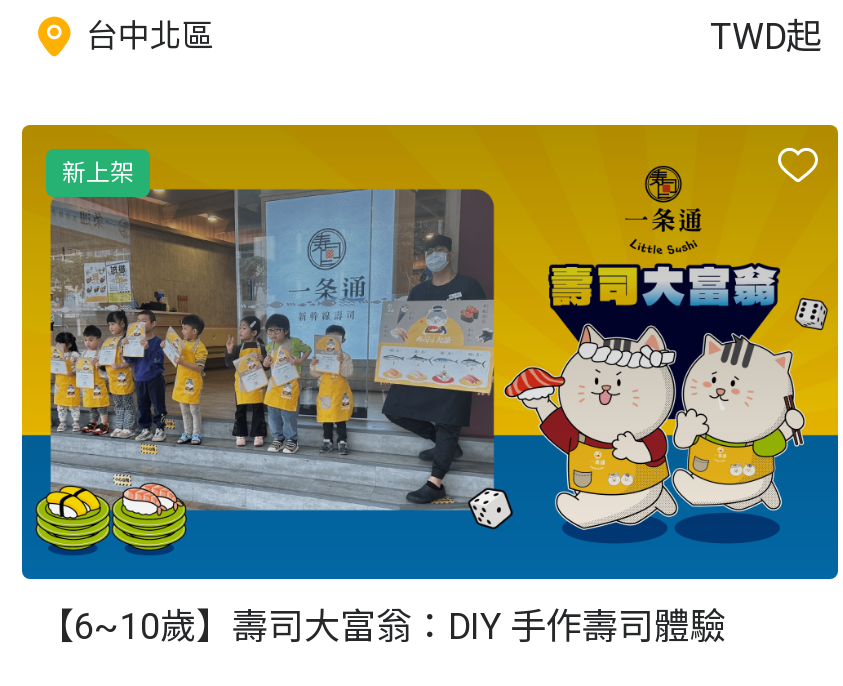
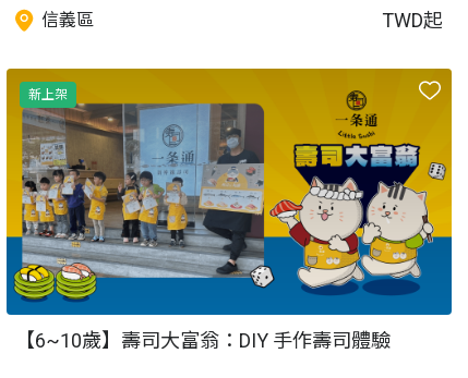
- 台中北區
+ 信義區
